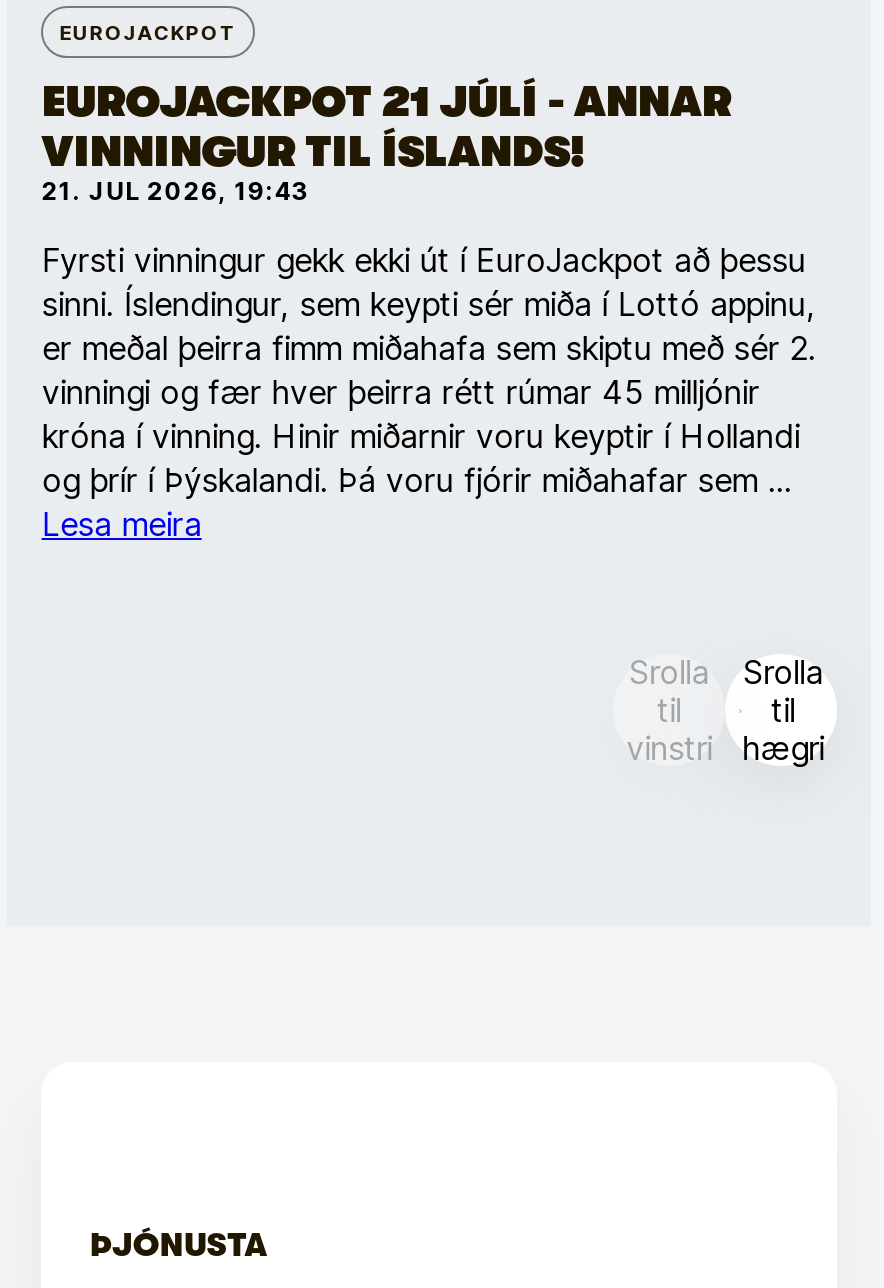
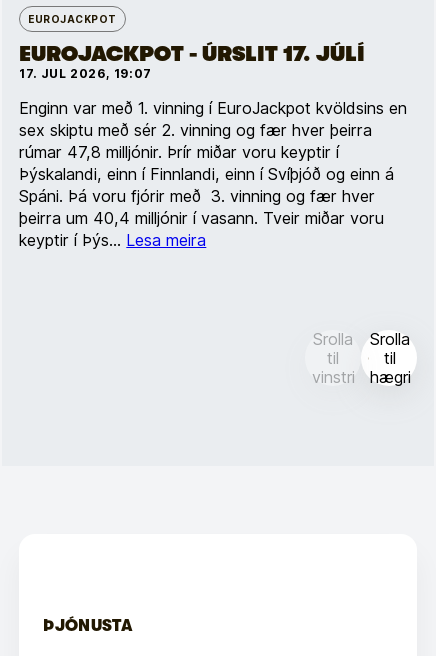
- EUROJACKPOT 21 JÚLÍ - ANNAR
- VINNINGUR TIL ÍSLANDS!
- 21. JUL 2026, 19:43
+ EUROJACKPOT - ÚRSLIT 17. JÚLÍ
+ 17. JUL 2026, 19:07

- Fyrsti vinningur gekk ekki út í EuroJackpot að þessu
- sinni. Íslendingur, sem keypti sér miða í Lottó appinu,
- er meðal þeirra fimm miðahafa sem skiptu með sér 2.
- vinningi og fær hver þeirra rétt rúmar 45 milljónir
- króna í vinning. Hinir miðarnir voru keyptir í Hollandi
- og þrír í Þýskalandi. Þá voru fjórir miðahafar sem...
- Lesa meira
+ Enginn var með 1. vinning í EuroJackpot kvöldsins en
+ sex skiptu með sér 2. vinning og fær hver þeirra
+ rúmar 47,8 milljónir. Þrír miðar voru keyptir í
+ Þýskalandi, einn í Finnlandi, einn í Svíþjóð og einn á
+ Spáni. Þá voru fjórir með 3. vinning og fær hver
+ þeirra um 40,4 milljónir í vasann. Tveir miðar voru
+ keyptir í Þýs... Lesa meira
